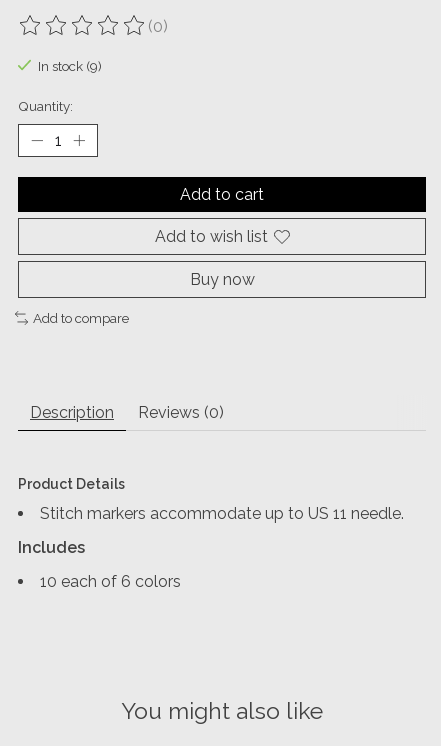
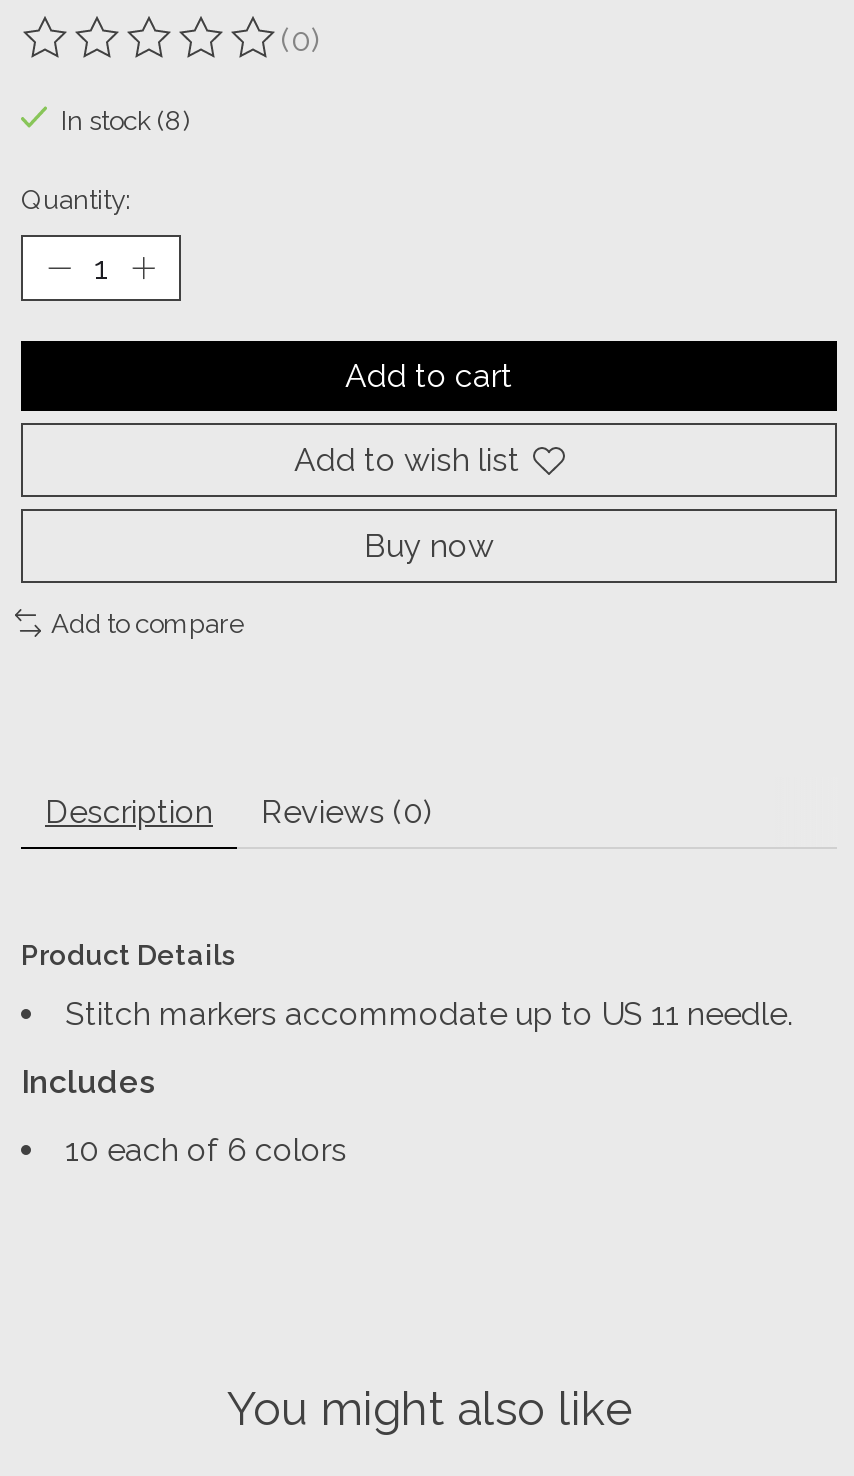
- In stock (9)
+ In stock (8)
